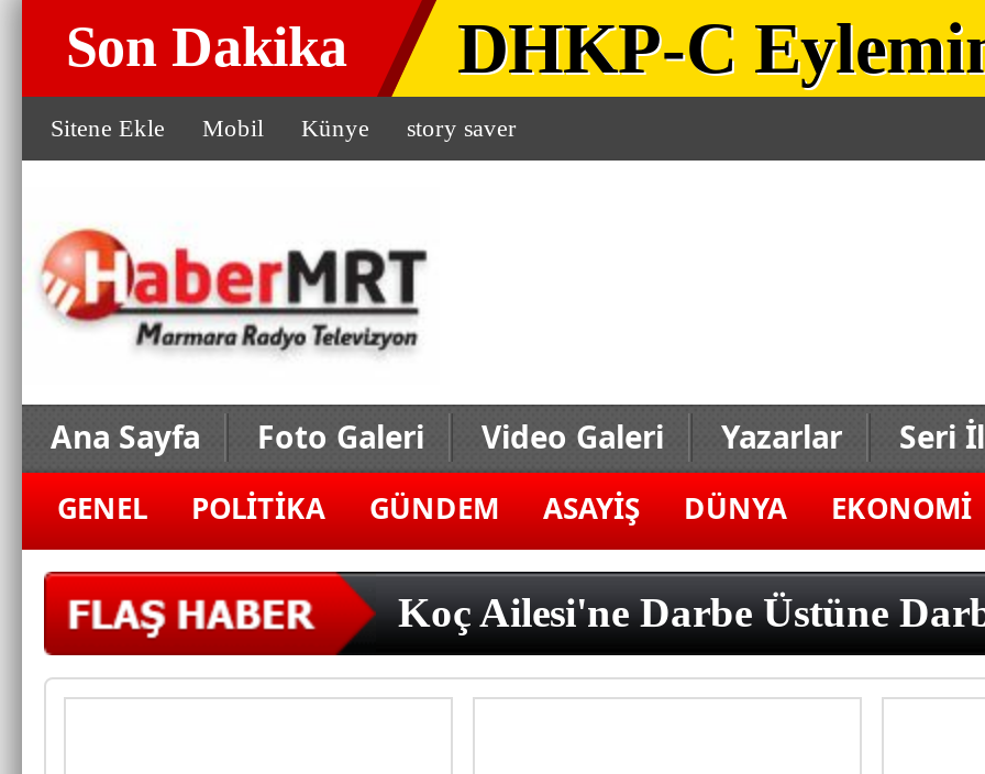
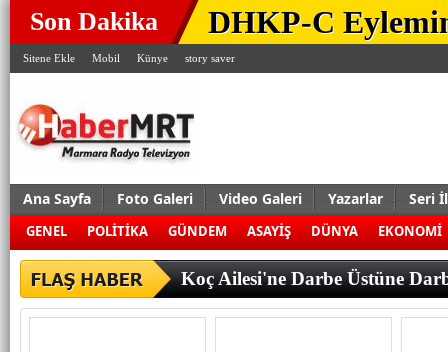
- [image]
+ [image]
